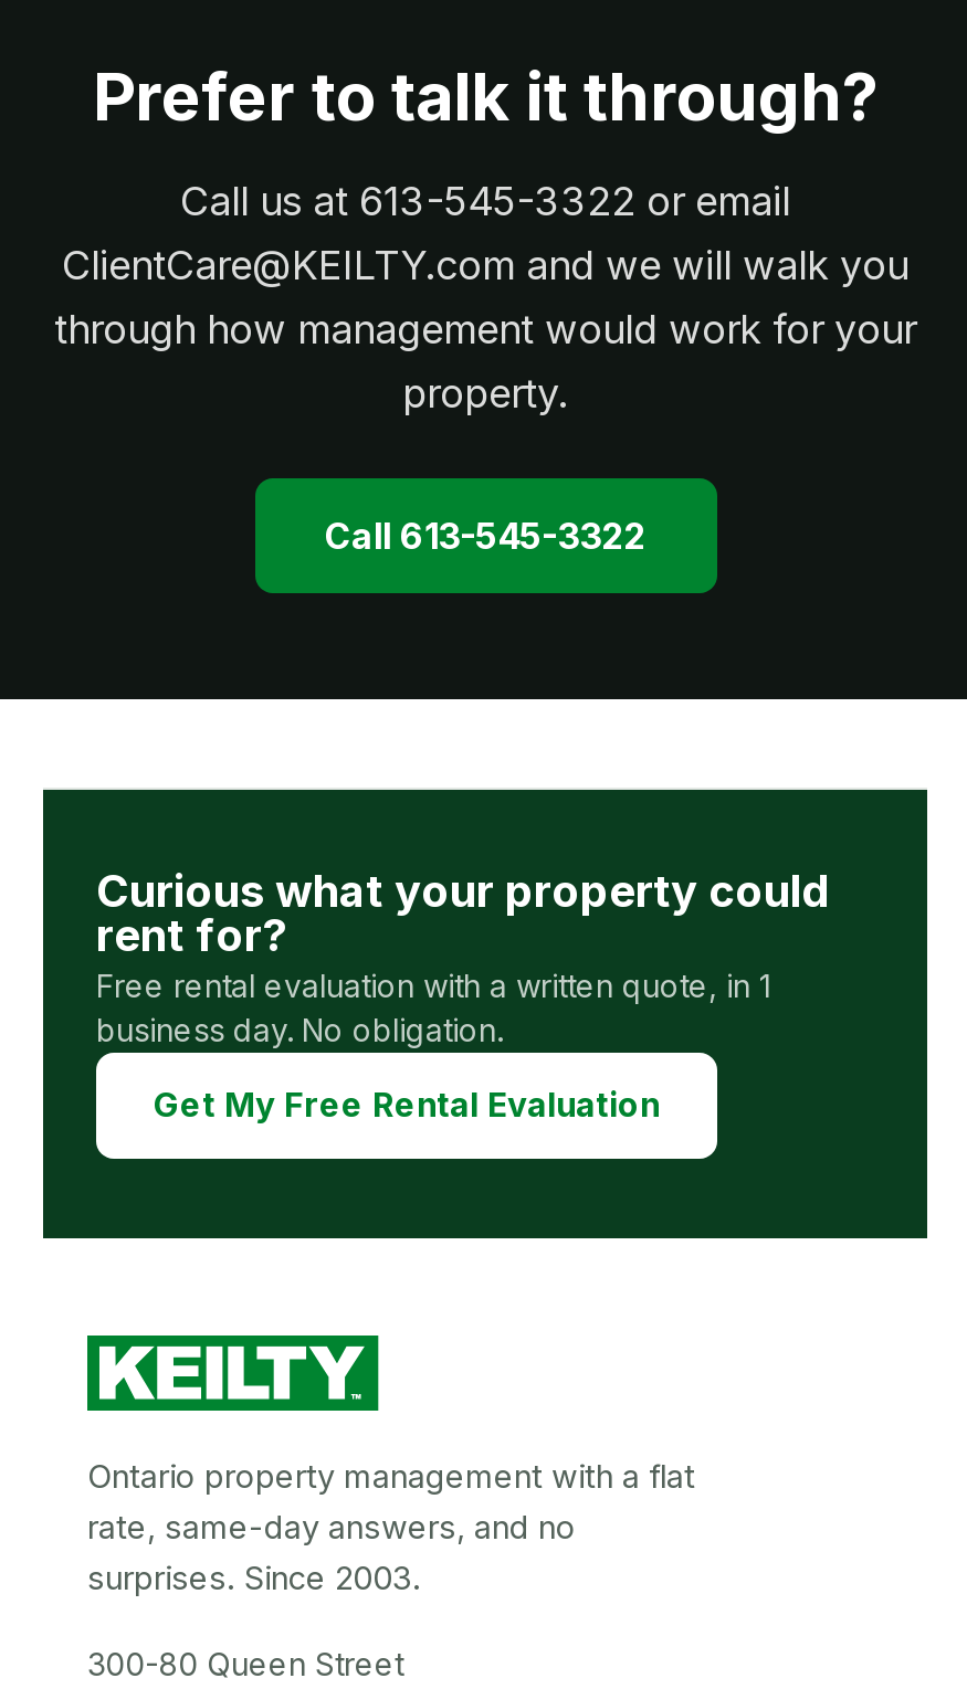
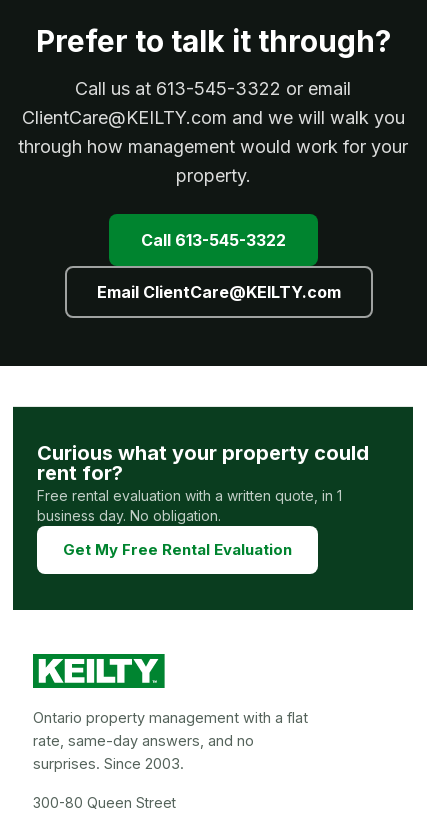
+ Email ClientCare@KEILTY.com
